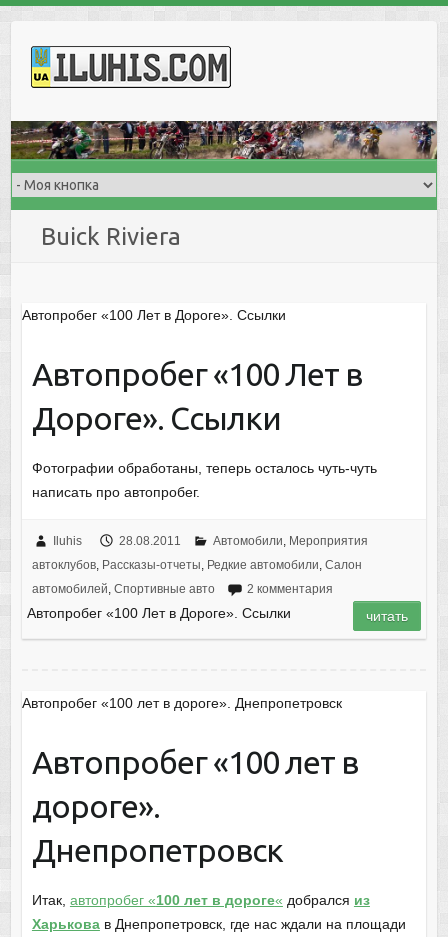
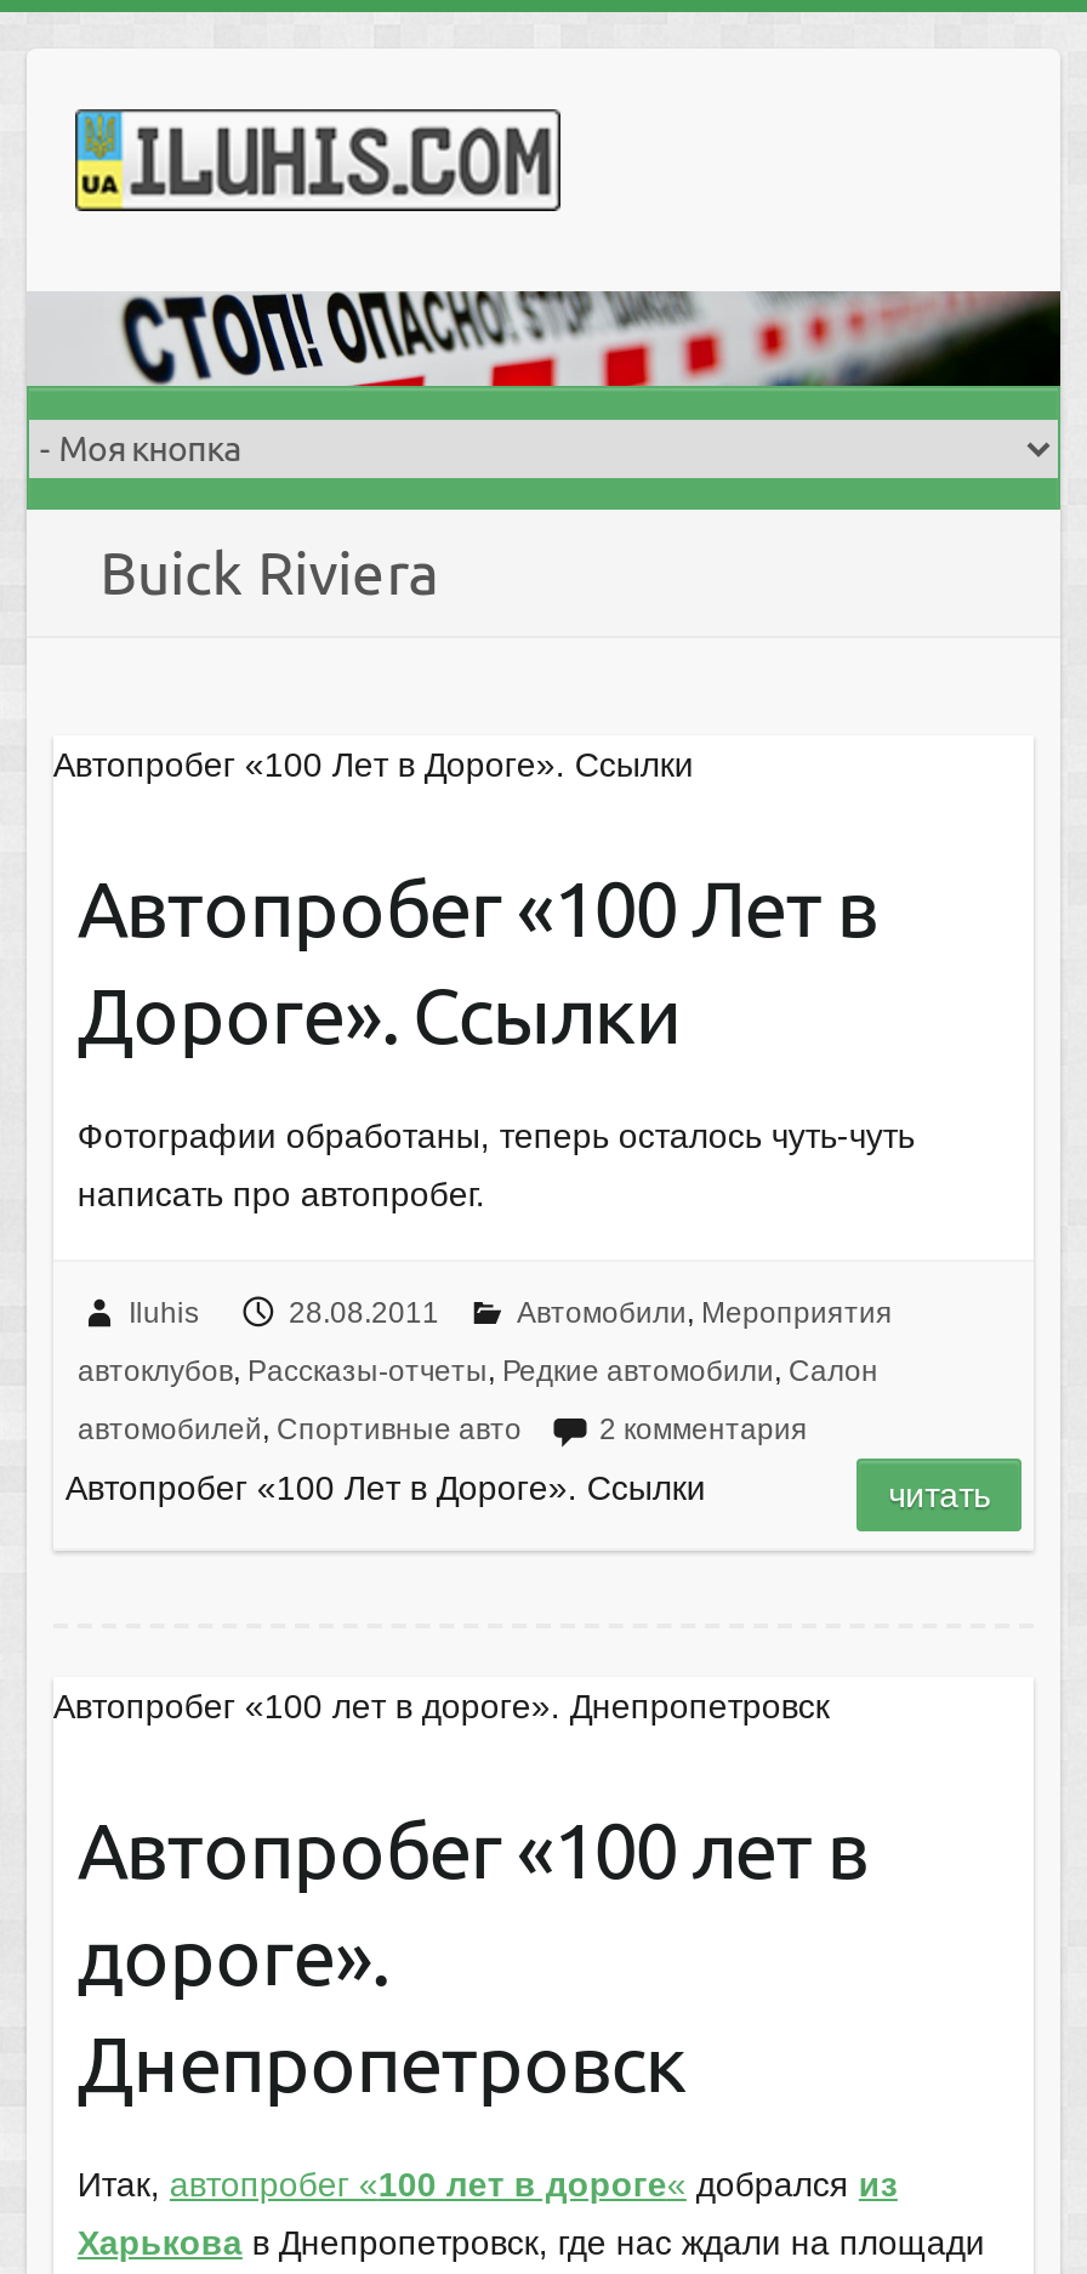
- [image]
+ [image]
